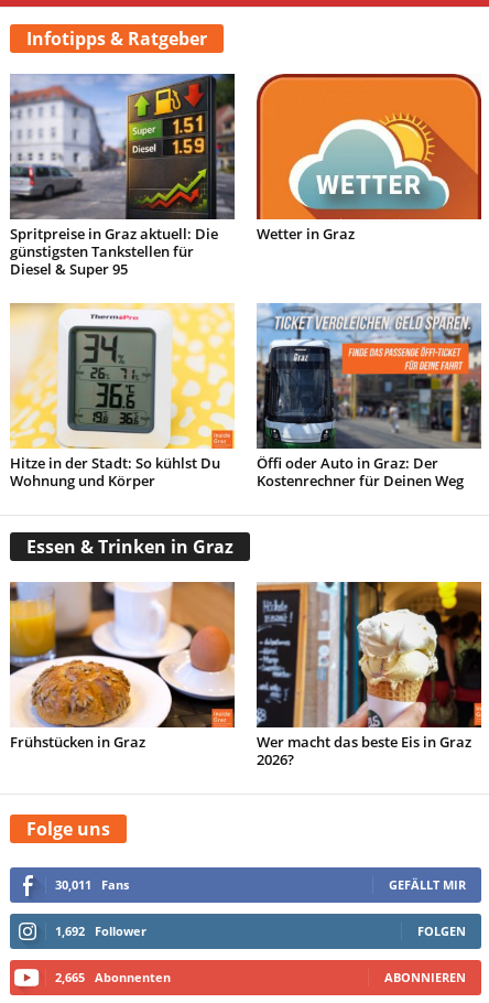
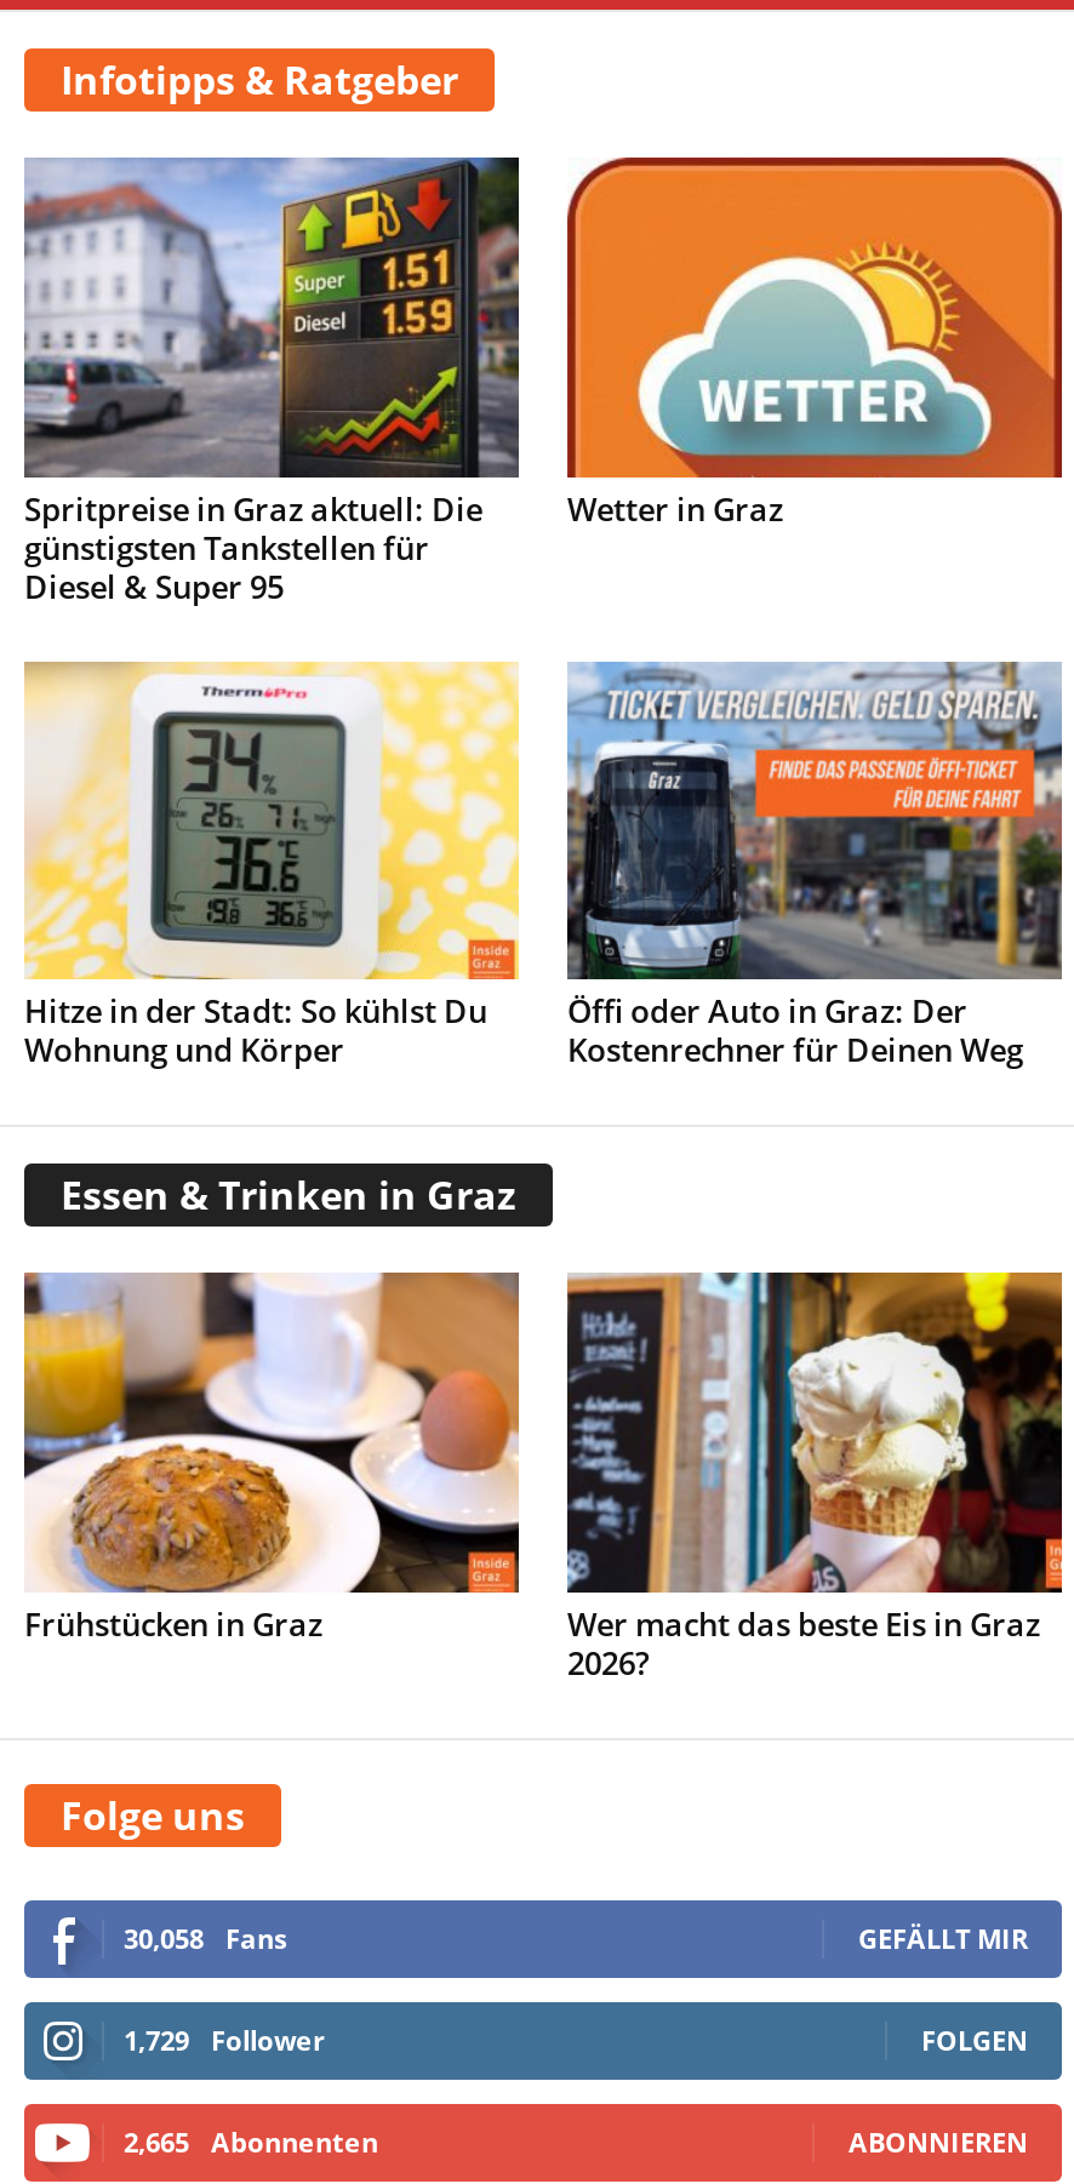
- 30,011 Fans
+ 30,058 Fans

- 1,692 Follower
+ 1,729 Follower
